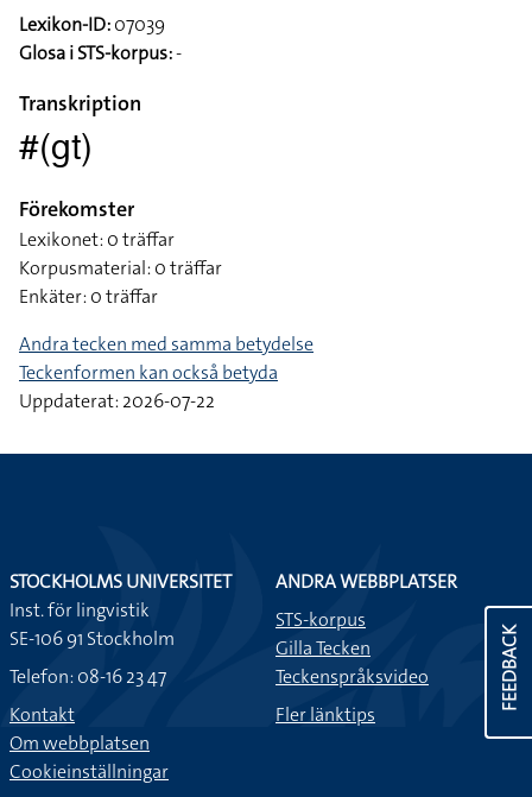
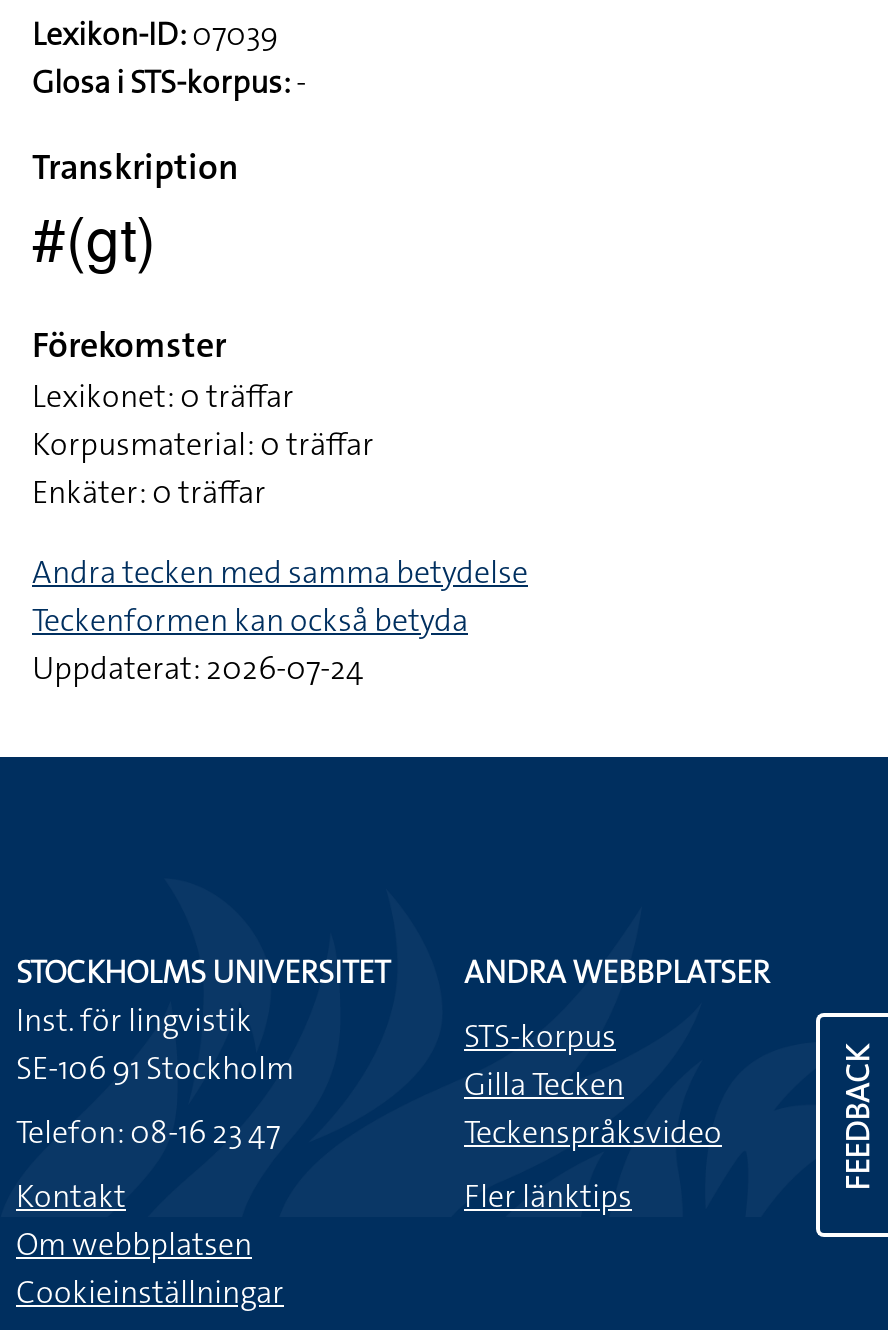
- Uppdaterat: 2026-07-22
+ Uppdaterat: 2026-07-24
